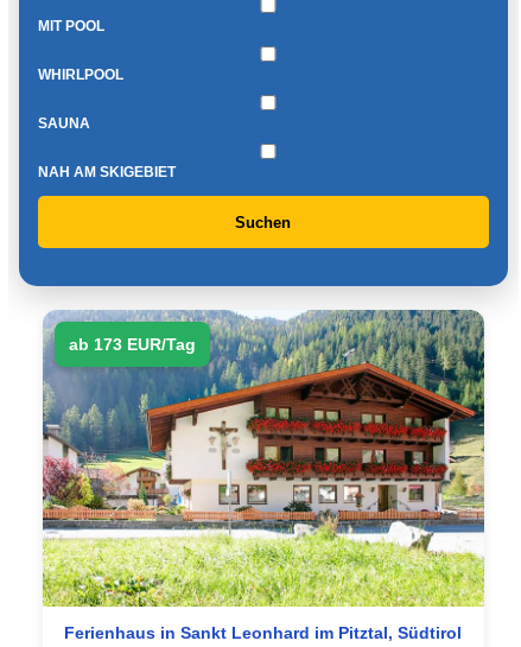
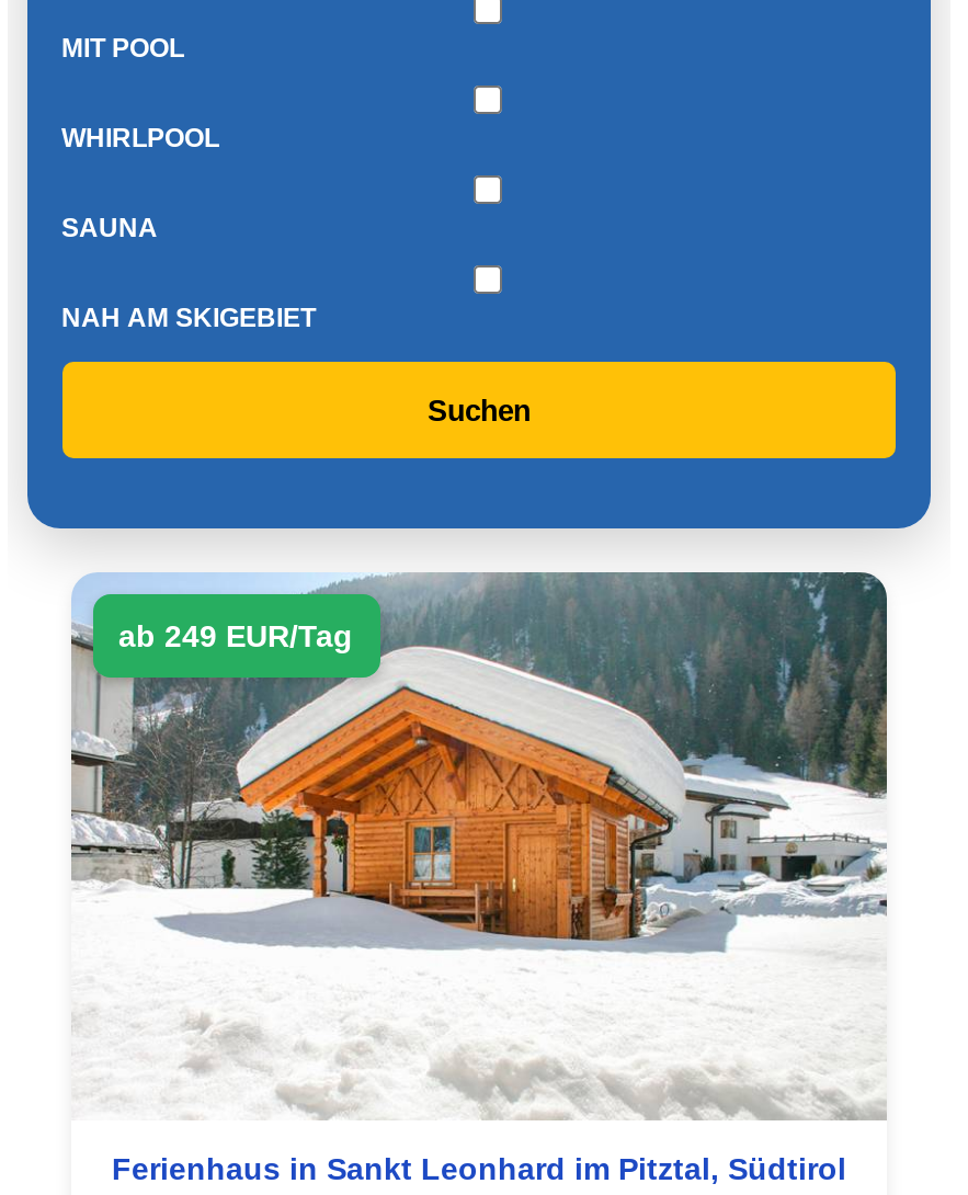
- [image]
- ab 173 EUR/Tag
+ [image]
+ ab 249 EUR/Tag
